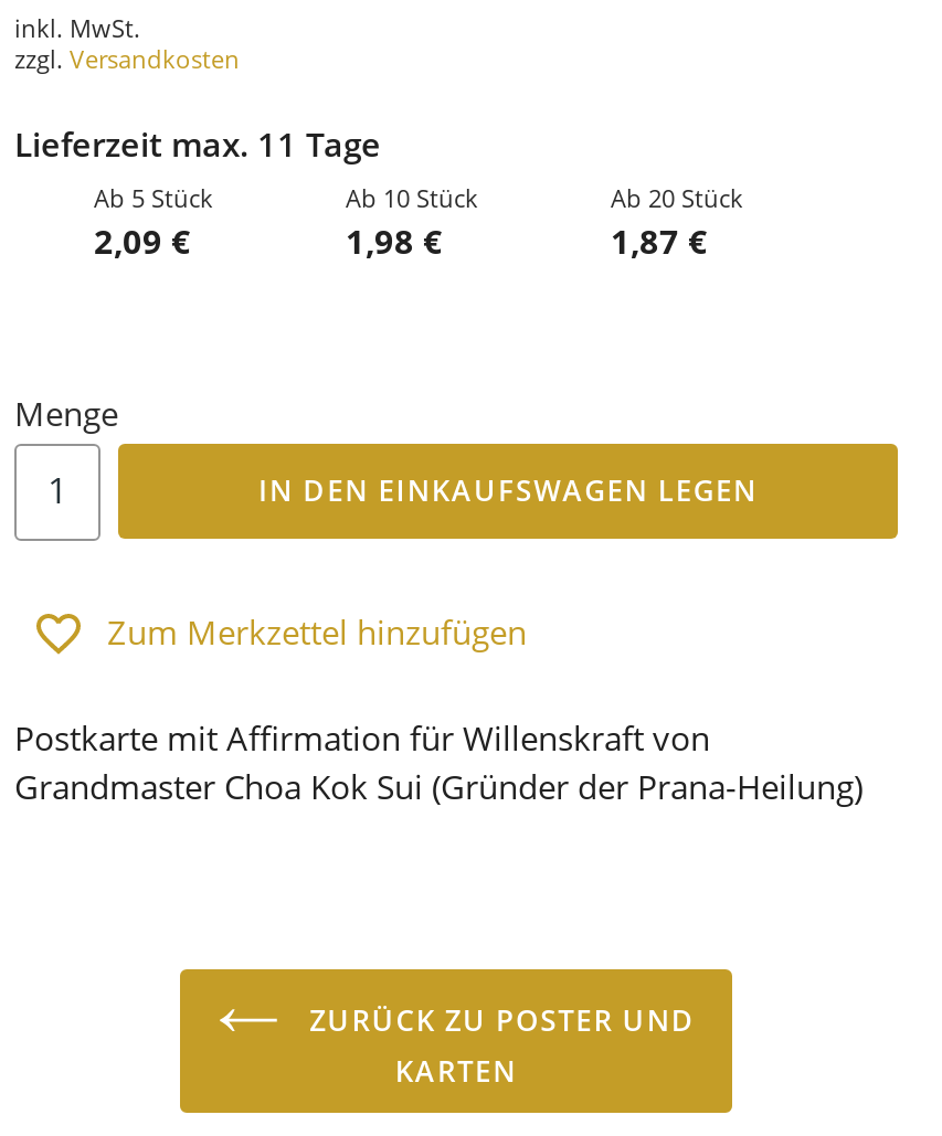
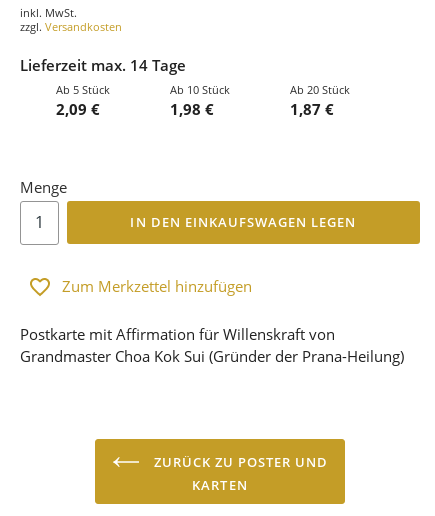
- Lieferzeit max. 11 Tage
+ Lieferzeit max. 14 Tage
